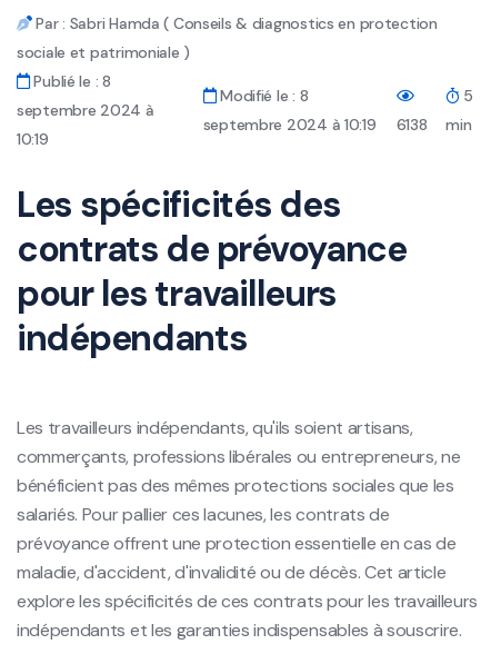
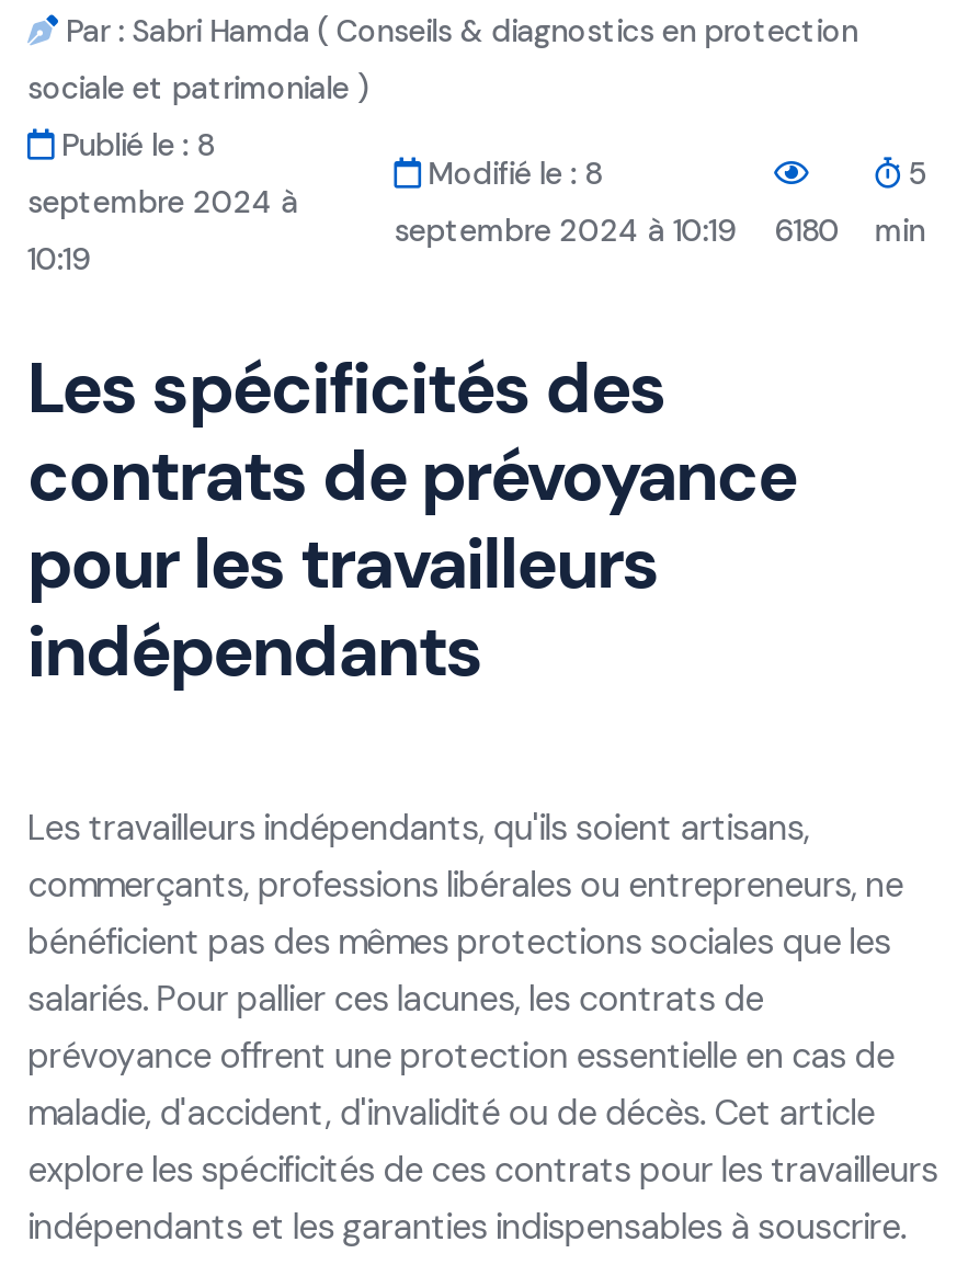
- septembre 2024 à 10:19 6138 min
+ septembre 2024 à 10:19 6180 min
